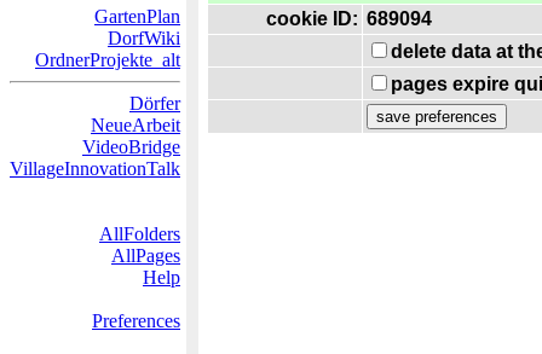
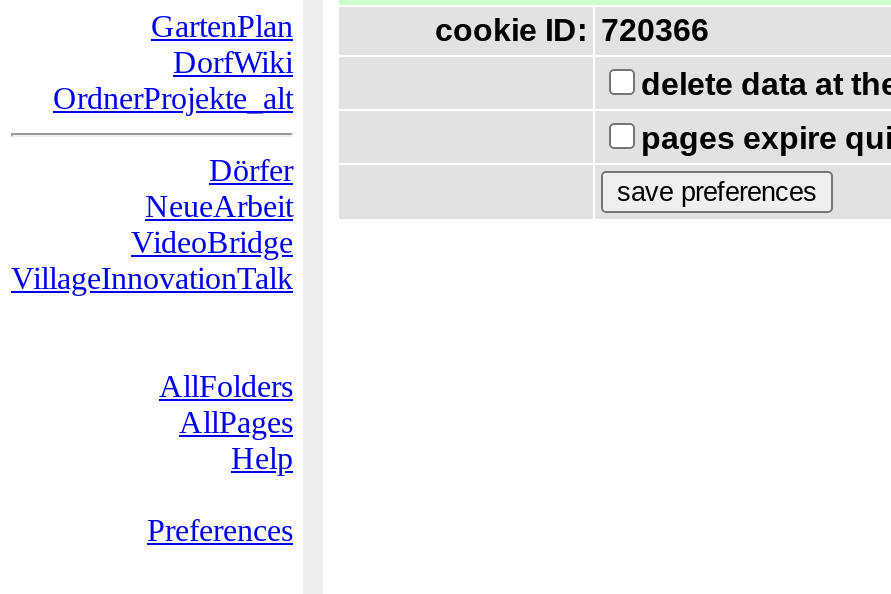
- cookie ID: 689094
+ cookie ID: 720366
